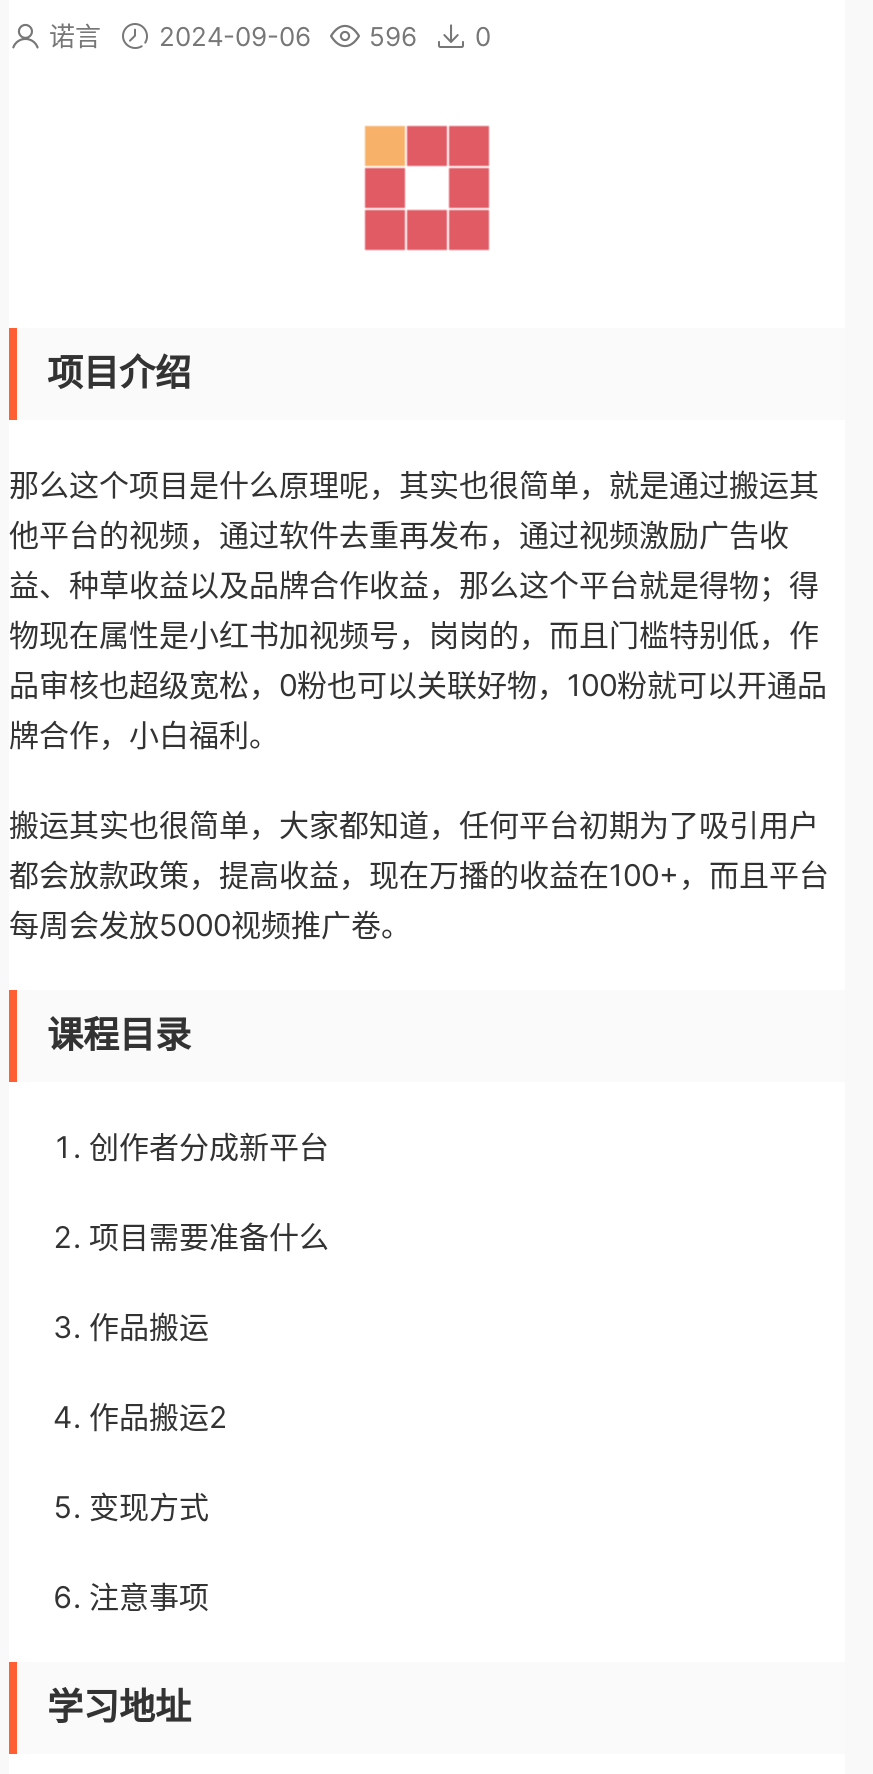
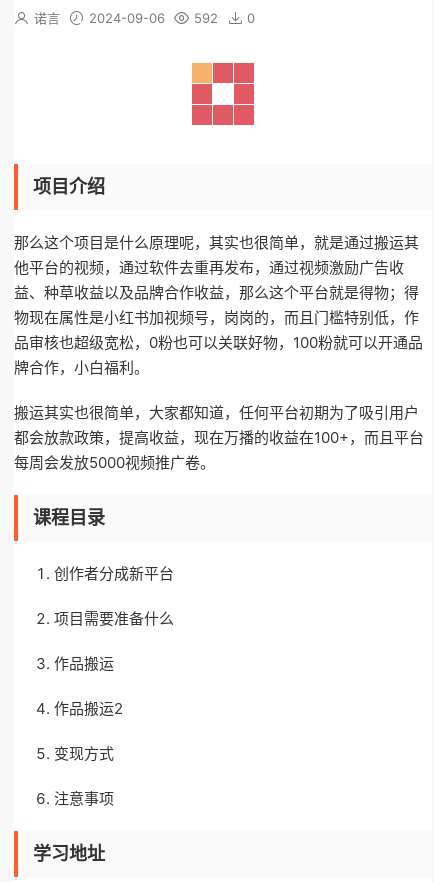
- 诺言 2024-09-06 596 0
+ 诺言 2024-09-06 592 0
